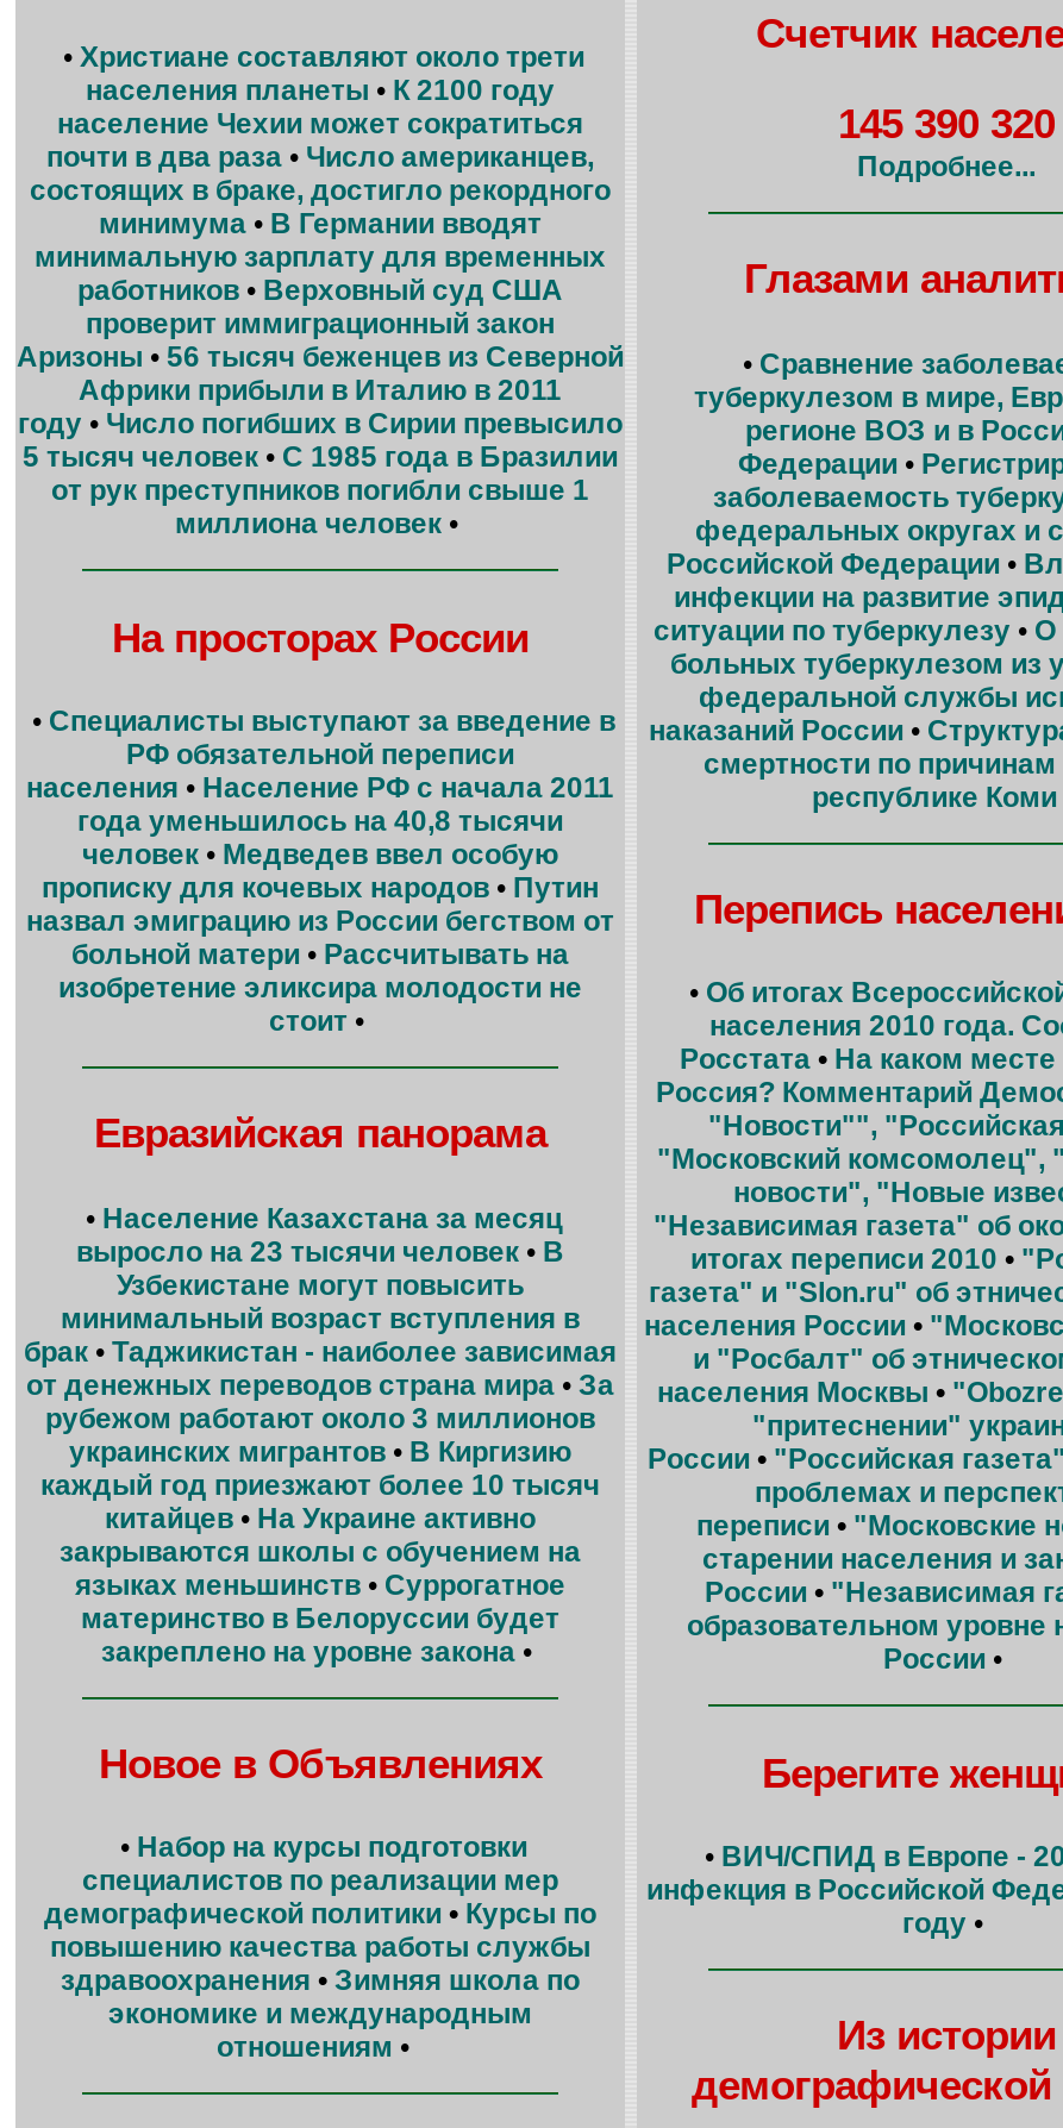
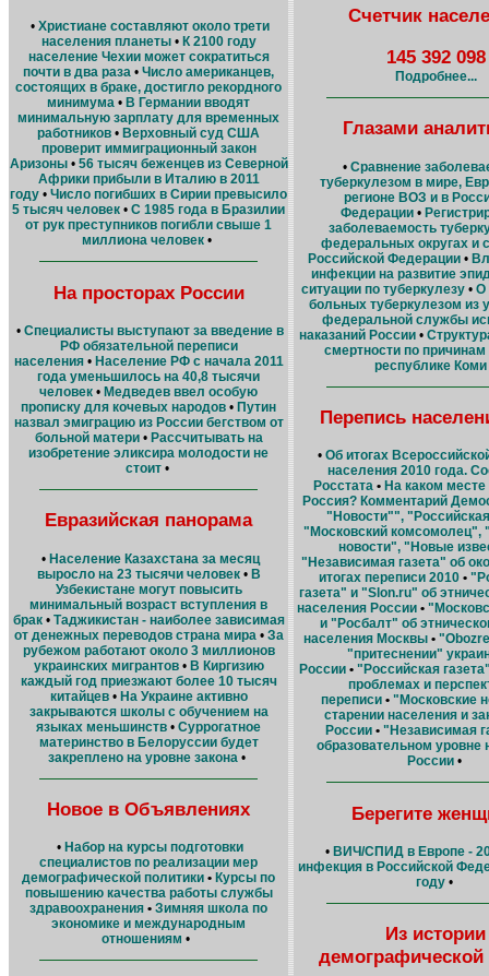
- 145 390 320
+ 145 392 098
